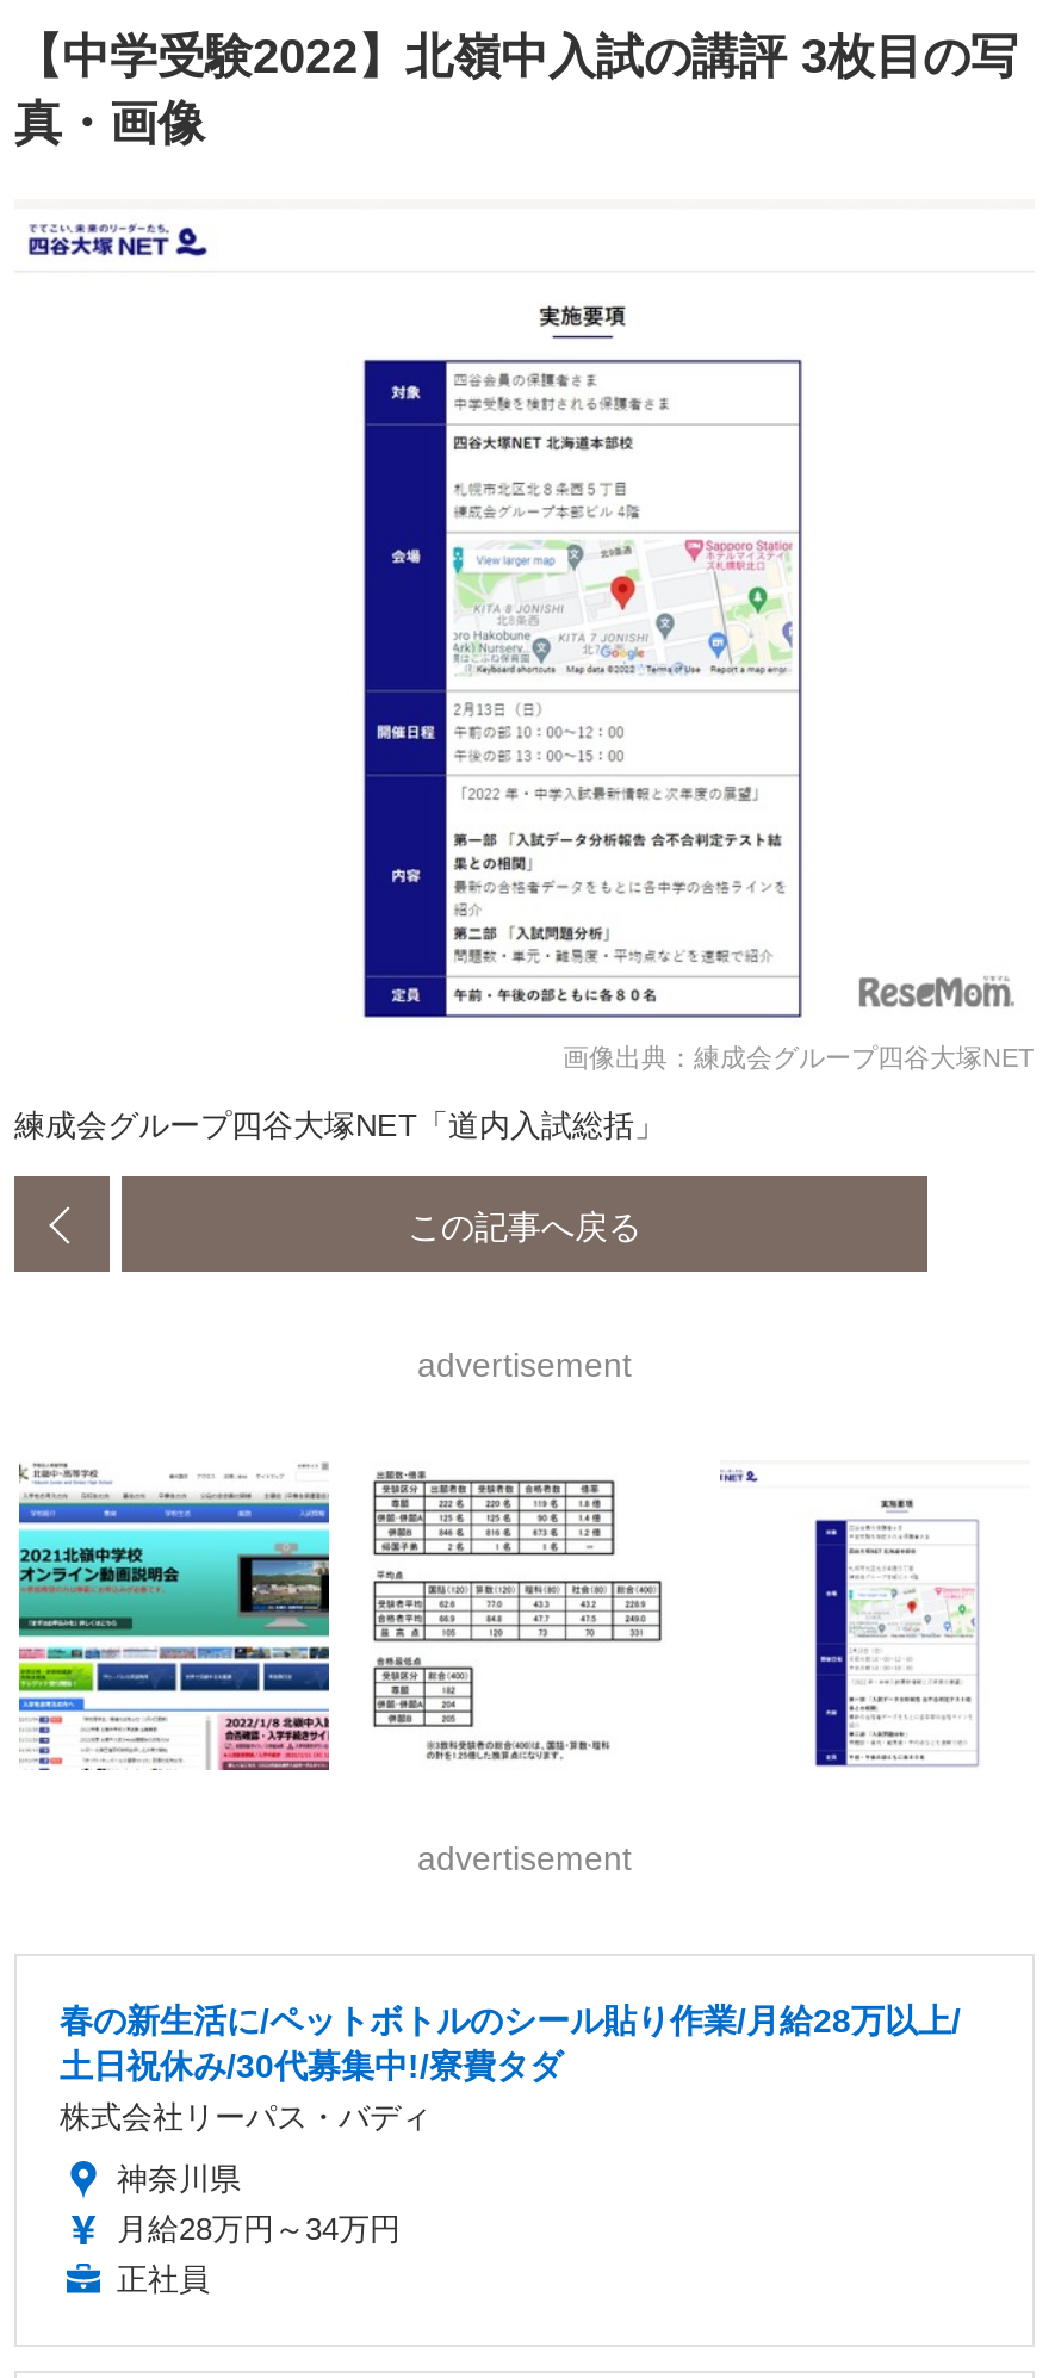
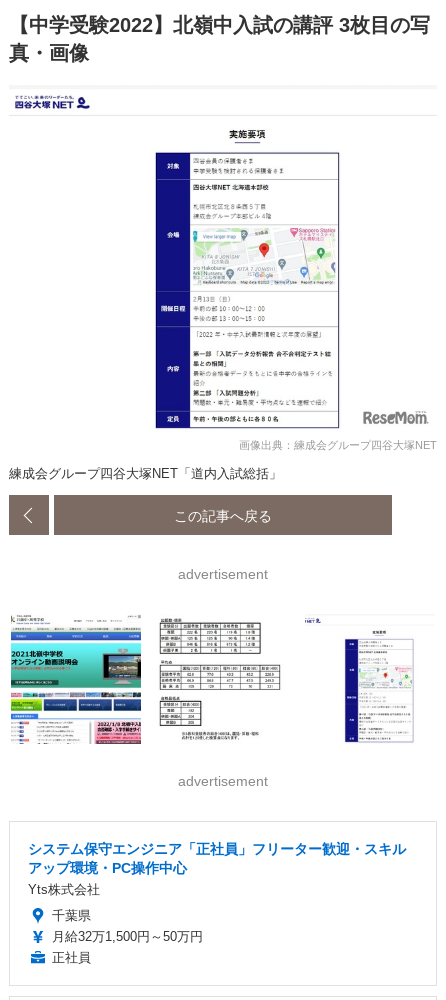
- 春の新生活に/ペットボトルのシール貼り作業/月給28万以上/
- 土日祝休み/30代募集中!/寮費タダ
- 株式会社リーパス・バディ
+ システム保守エンジニア「正社員」フリーター歓迎・スキル
+ アップ環境・PC操作中心
+ Yts株式会社

- 神奈川県
- 月給28万円～34万円
+ 千葉県
+ 月給32万1,500円～50万円
